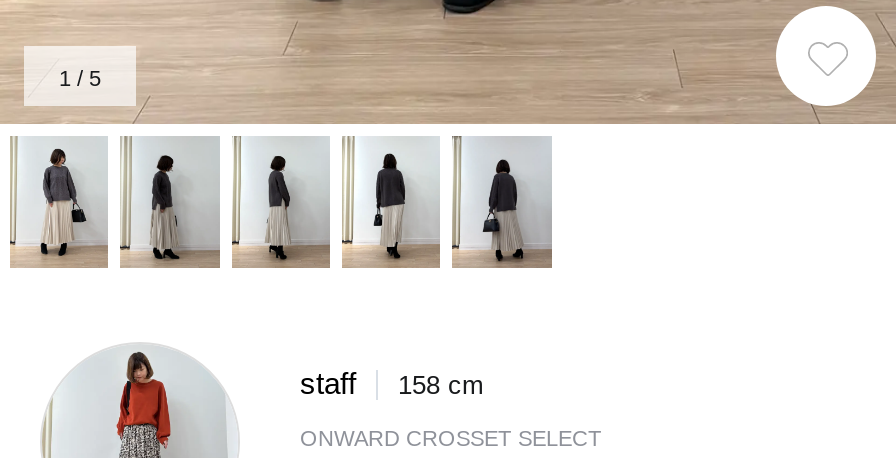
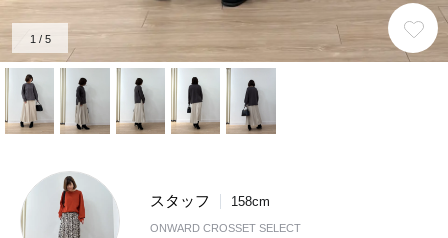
- staff
- 158 cm
+ スタッフ
+ 158cm
